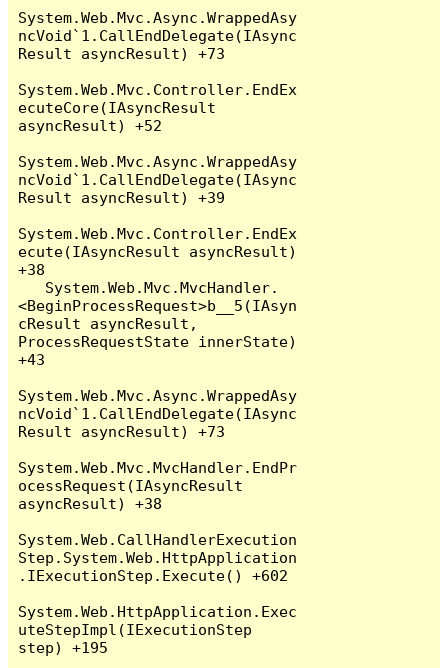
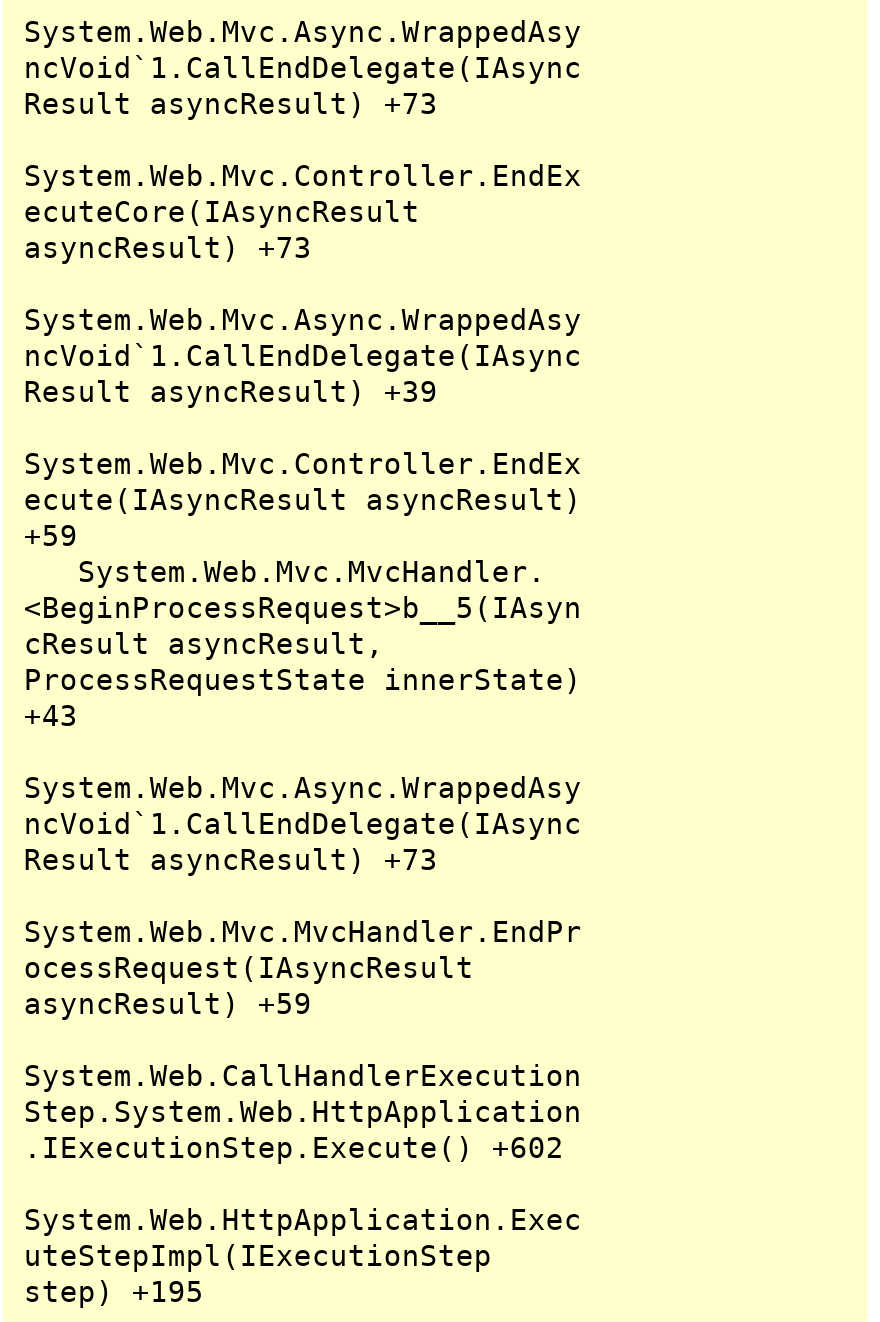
- asyncResult) +52
+ asyncResult) +73

- +38
+ +59

- asyncResult) +38
+ asyncResult) +59
